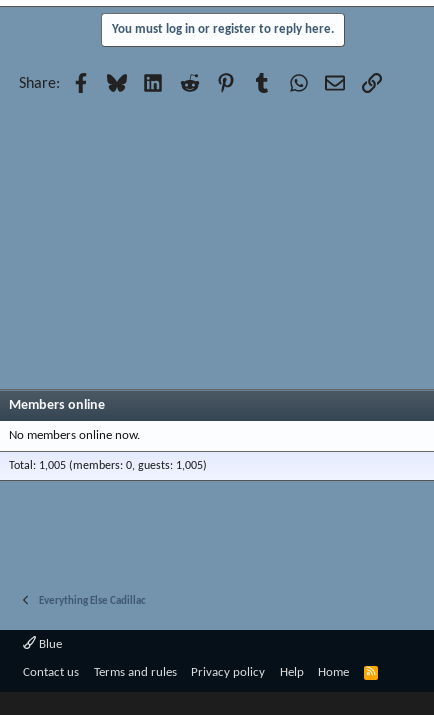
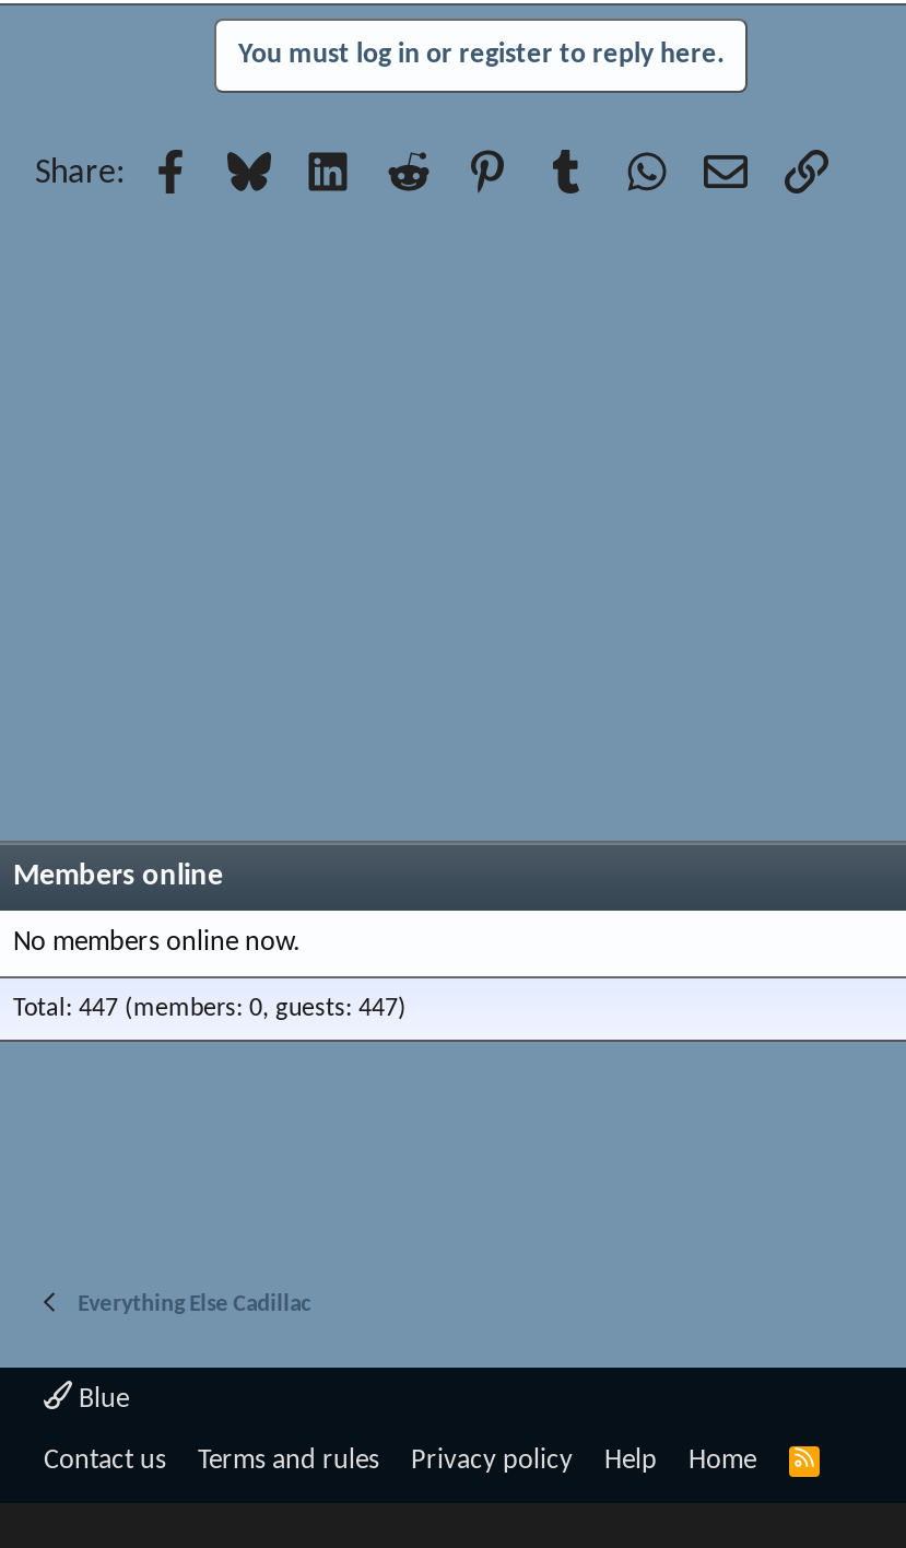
- Total: 1,005 (members: 0, guests: 1,005)
+ Total: 447 (members: 0, guests: 447)
